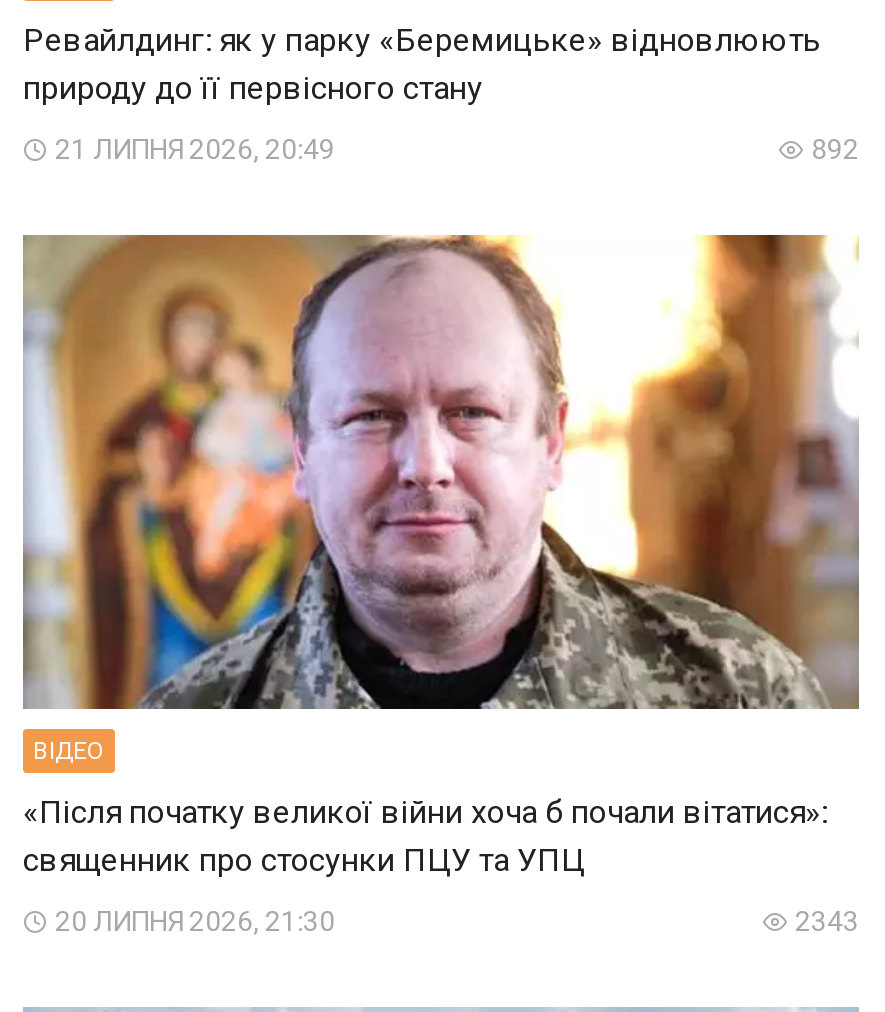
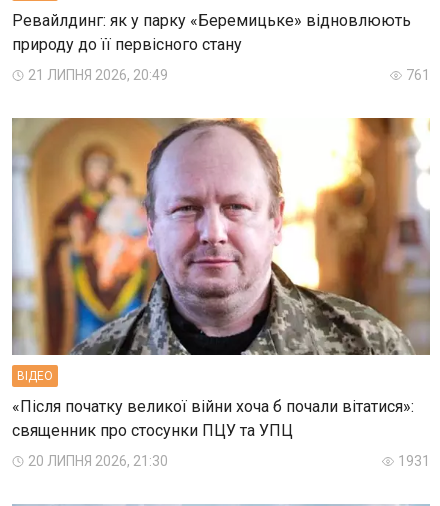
- 892
+ 761

- 2343
+ 1931
